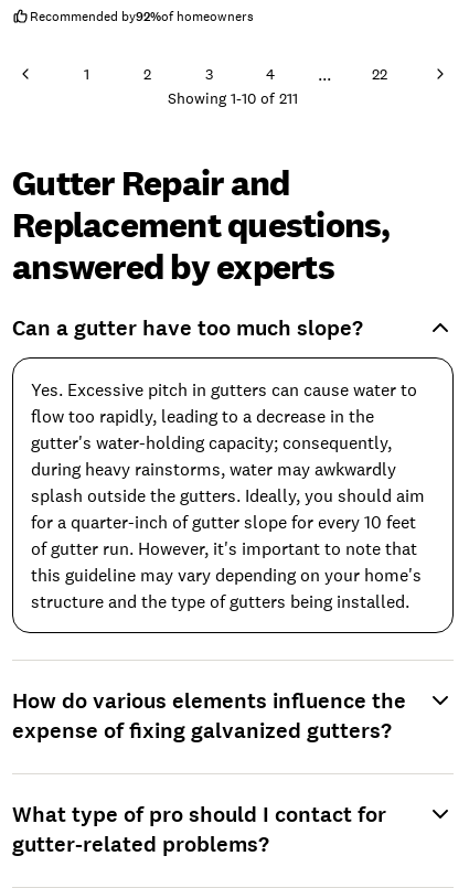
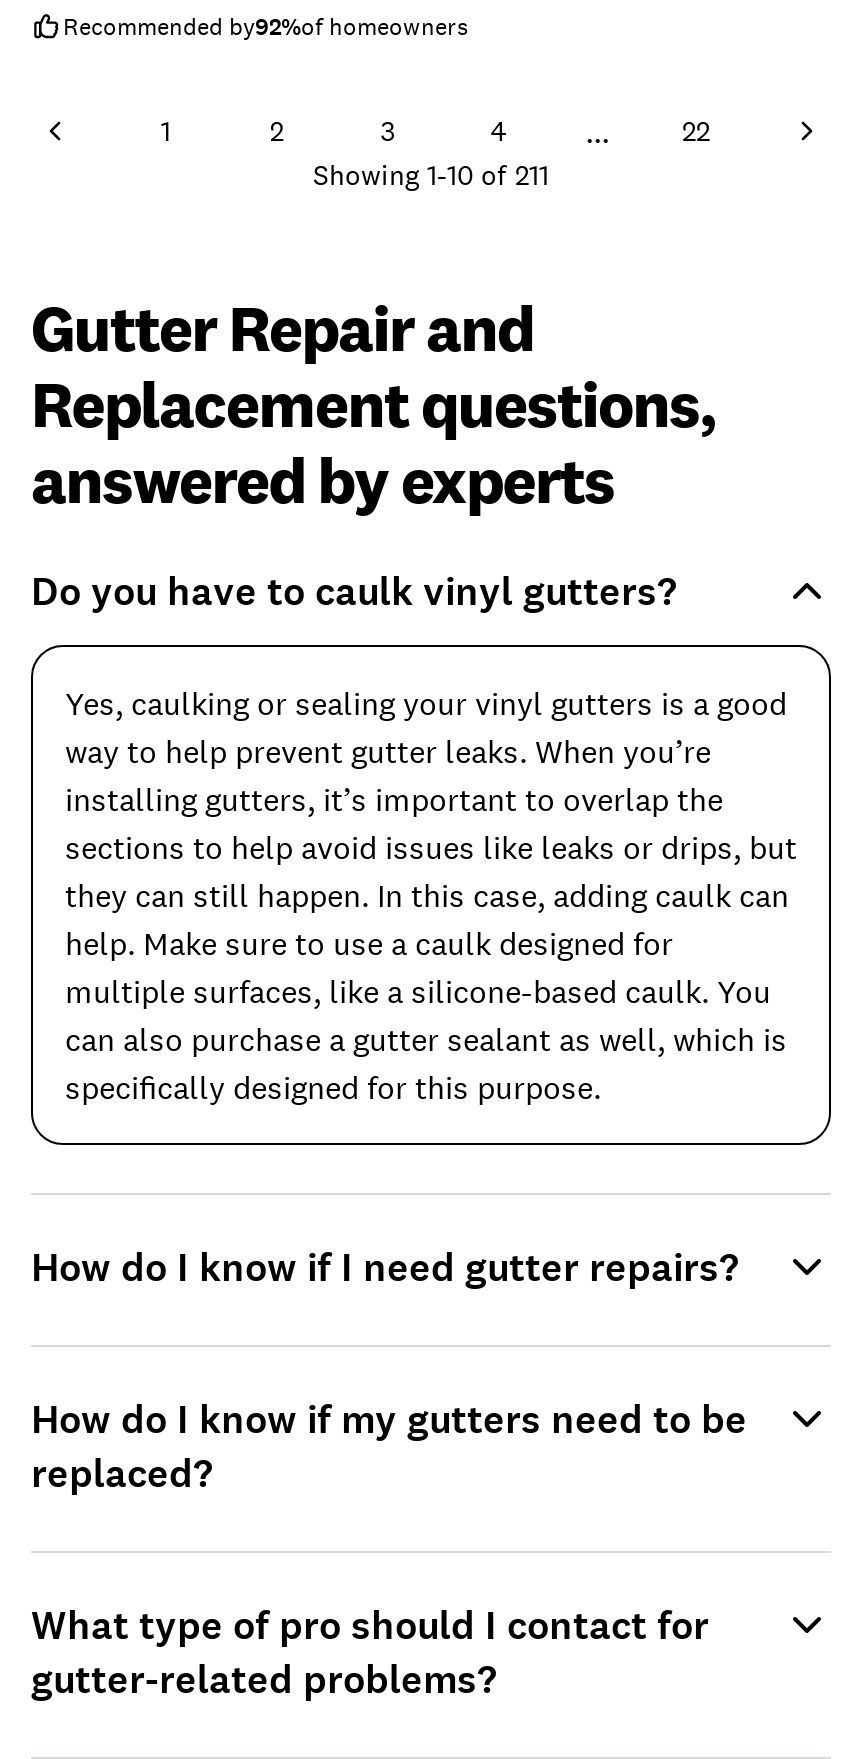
- Can a gutter have too much slope?
- Yes. Excessive pitch in gutters can cause water to
- flow too rapidly, leading to a decrease in the
- gutter's water-holding capacity; consequently,
- during heavy rainstorms, water may awkwardly
- splash outside the gutters. Ideally, you should aim
- for a quarter-inch of gutter slope for every 10 feet
- of gutter run. However, it's important to note that
- this guideline may vary depending on your home's
- structure and the type of gutters being installed.
+ Do you have to caulk vinyl gutters?
+ Yes, caulking or sealing your vinyl gutters is a good
+ way to help prevent gutter leaks. When you’re
+ installing gutters, it’s important to overlap the
+ sections to help avoid issues like leaks or drips, but
+ they can still happen. In this case, adding caulk can
+ help. Make sure to use a caulk designed for
+ multiple surfaces, like a silicone-based caulk. You
+ can also purchase a gutter sealant as well, which is
+ specifically designed for this purpose.

- How do various elements influence the
- expense of fixing galvanized gutters?
+ How do I know if I need gutter repairs?
+ How do I know if my gutters need to be
+ replaced?
